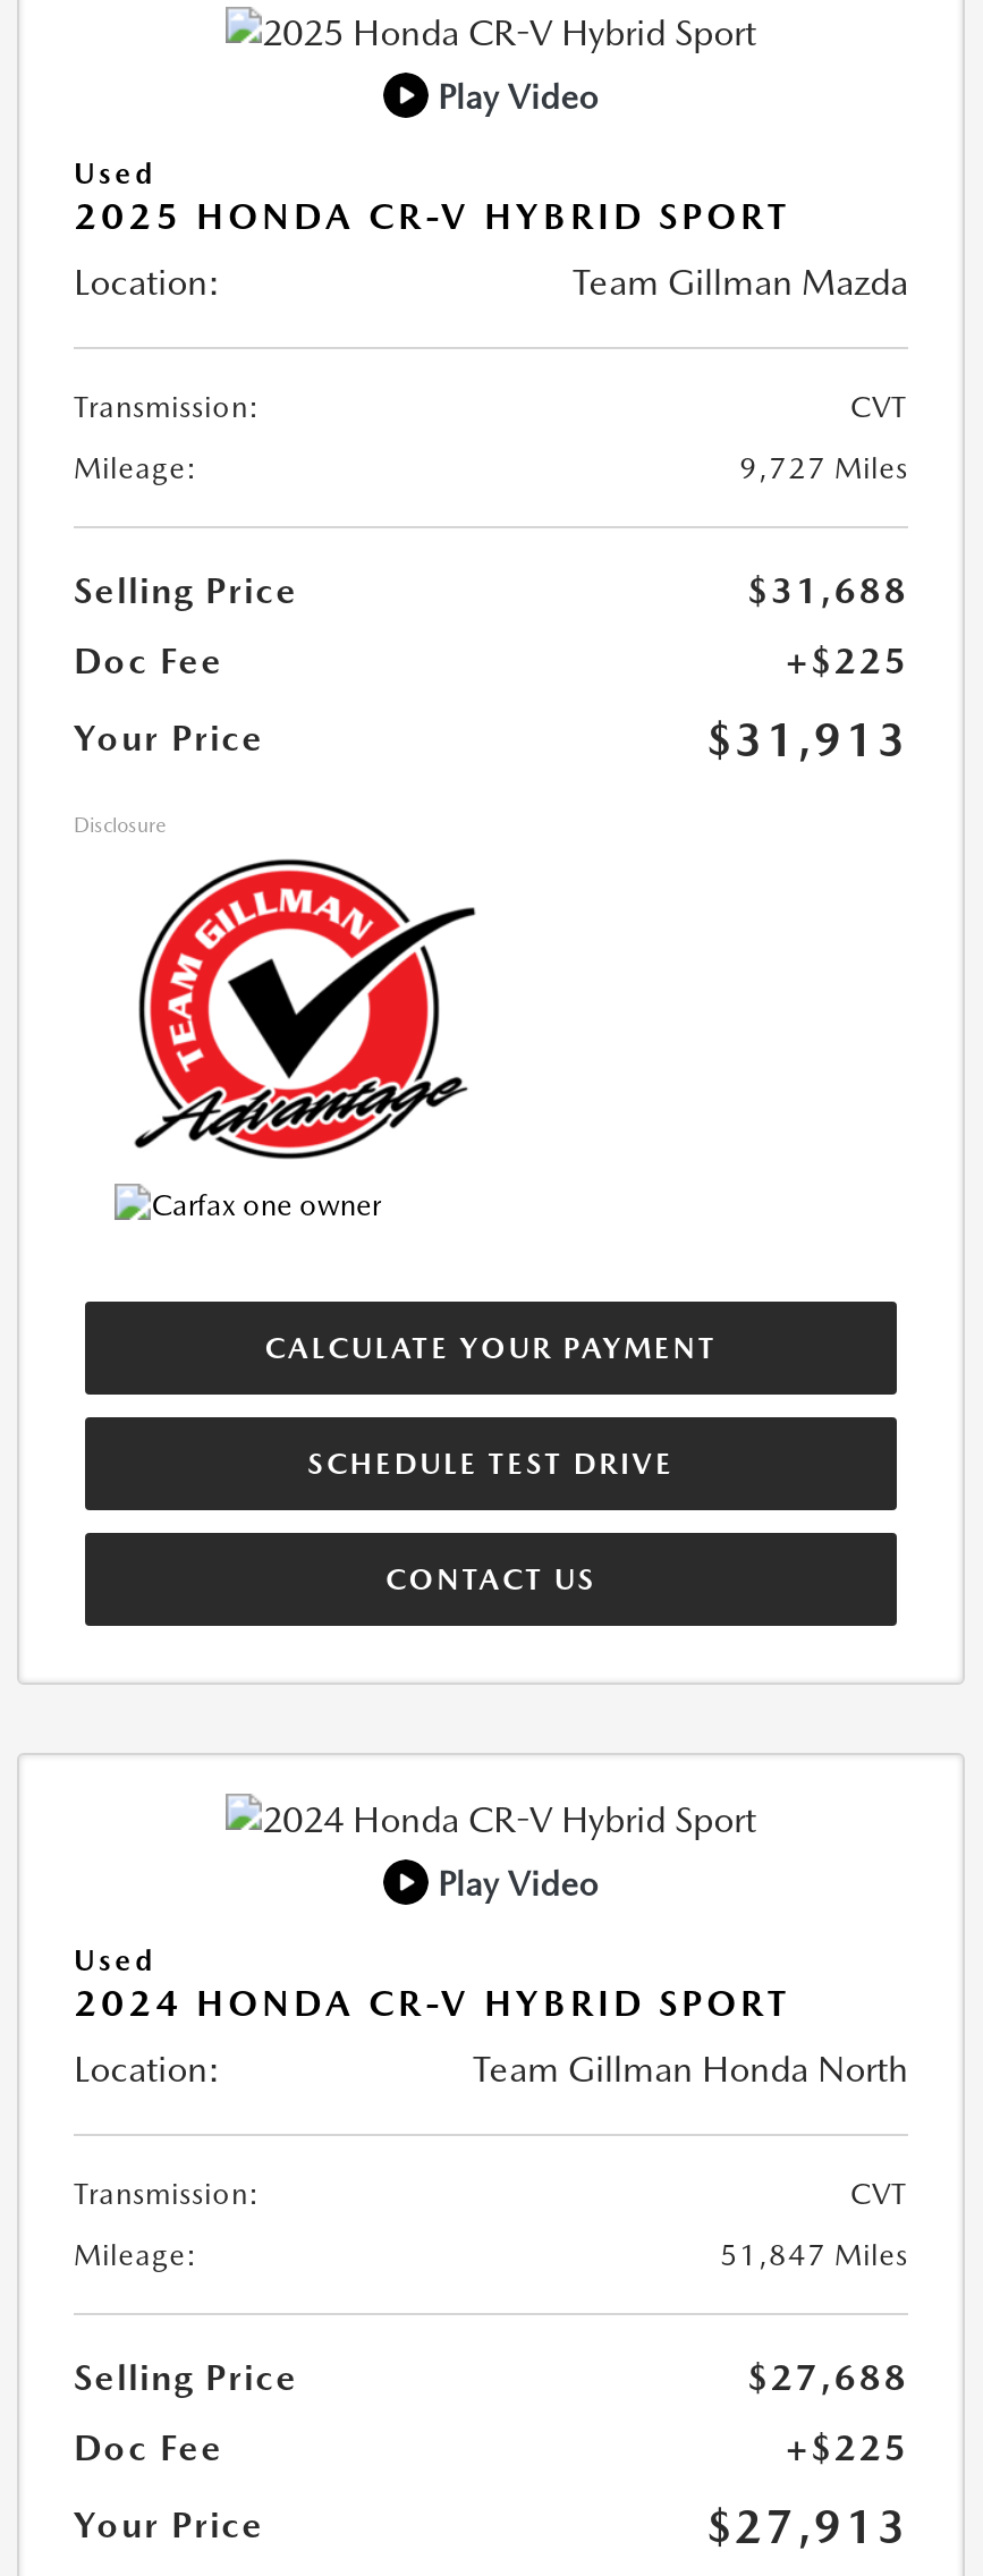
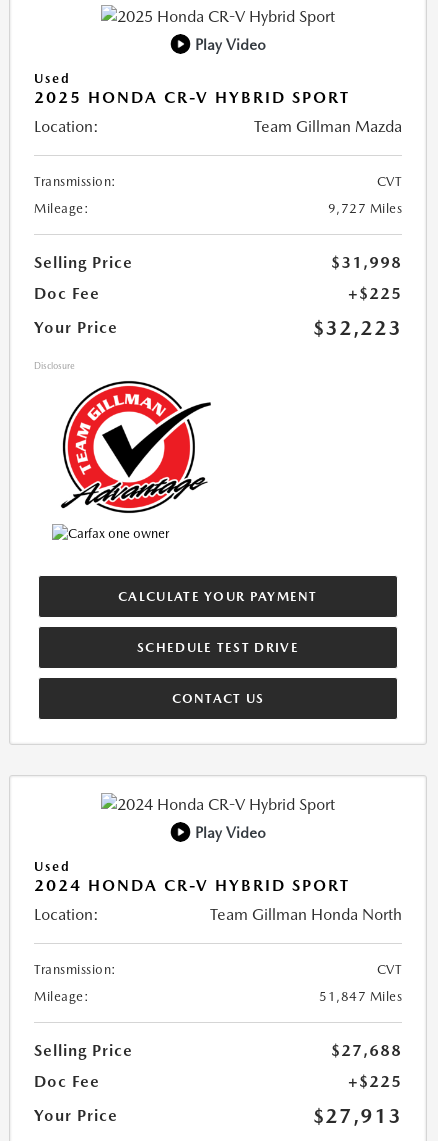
- $31,688
+ $31,998

- $31,913
+ $32,223
